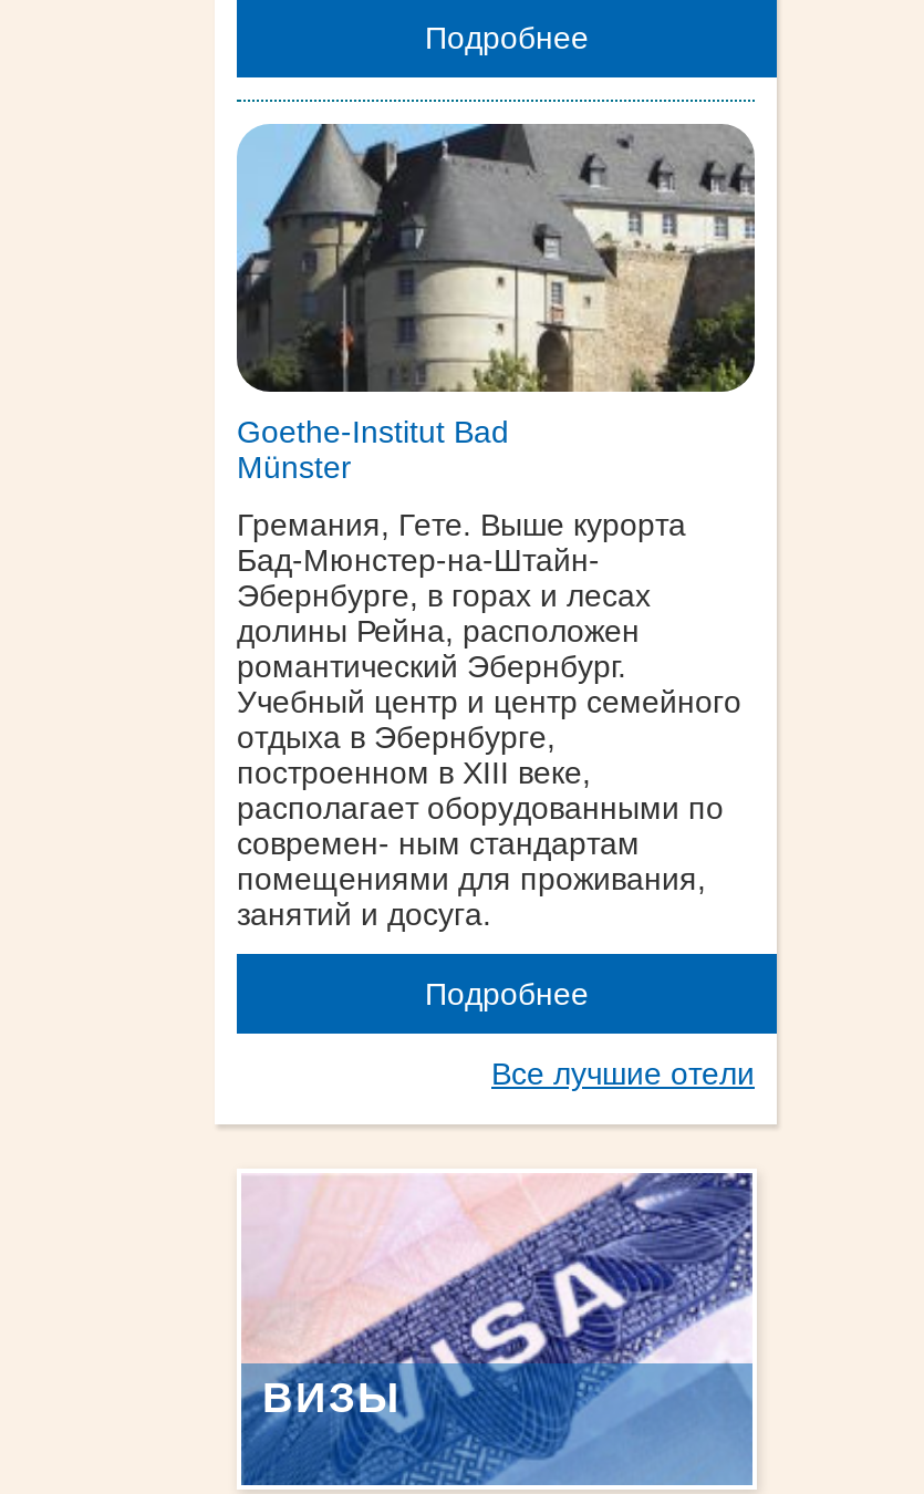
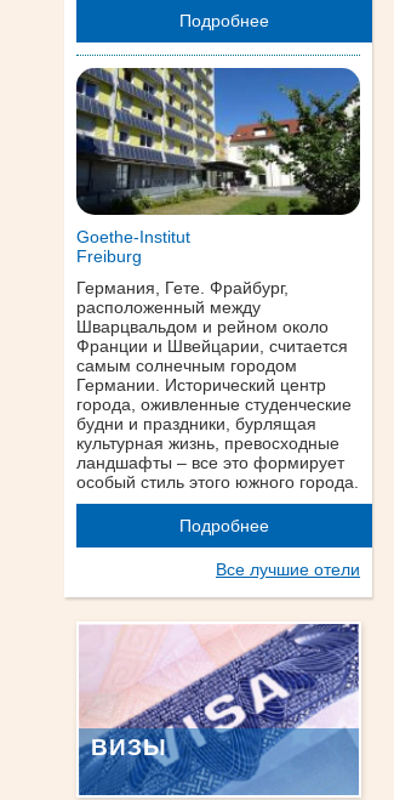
- [image]
- Goethe-Institut Bad
- Münster
+ [image]
+ Goethe-Institut
+ Freiburg

- Гремания, Гете. Выше курорта
- Бад-Мюнстер-на-Штайн-
- Эбернбурге, в горах и лесах
- долины Рейна, расположен
- романтический Эбернбург.
- Учебный центр и центр семейного
- отдыха в Эбернбурге,
- построенном в XIII веке,
- располагает оборудованными по
- современ- ным стандартам
- помещениями для проживания,
- занятий и досуга.
+ Германия, Гете. Фрайбург,
+ расположенный между
+ Шварцвальдом и рейном около
+ Франции и Швейцарии, считается
+ самым солнечным городом
+ Германии. Исторический центр
+ города, оживленные студенческие
+ будни и праздники, бурлящая
+ культурная жизнь, превосходные
+ ландшафты – все это формирует
+ особый стиль этого южного города.
